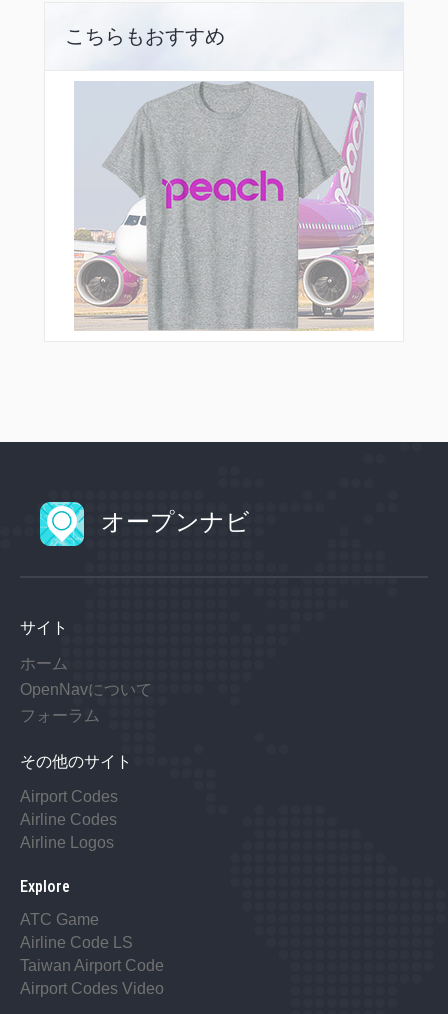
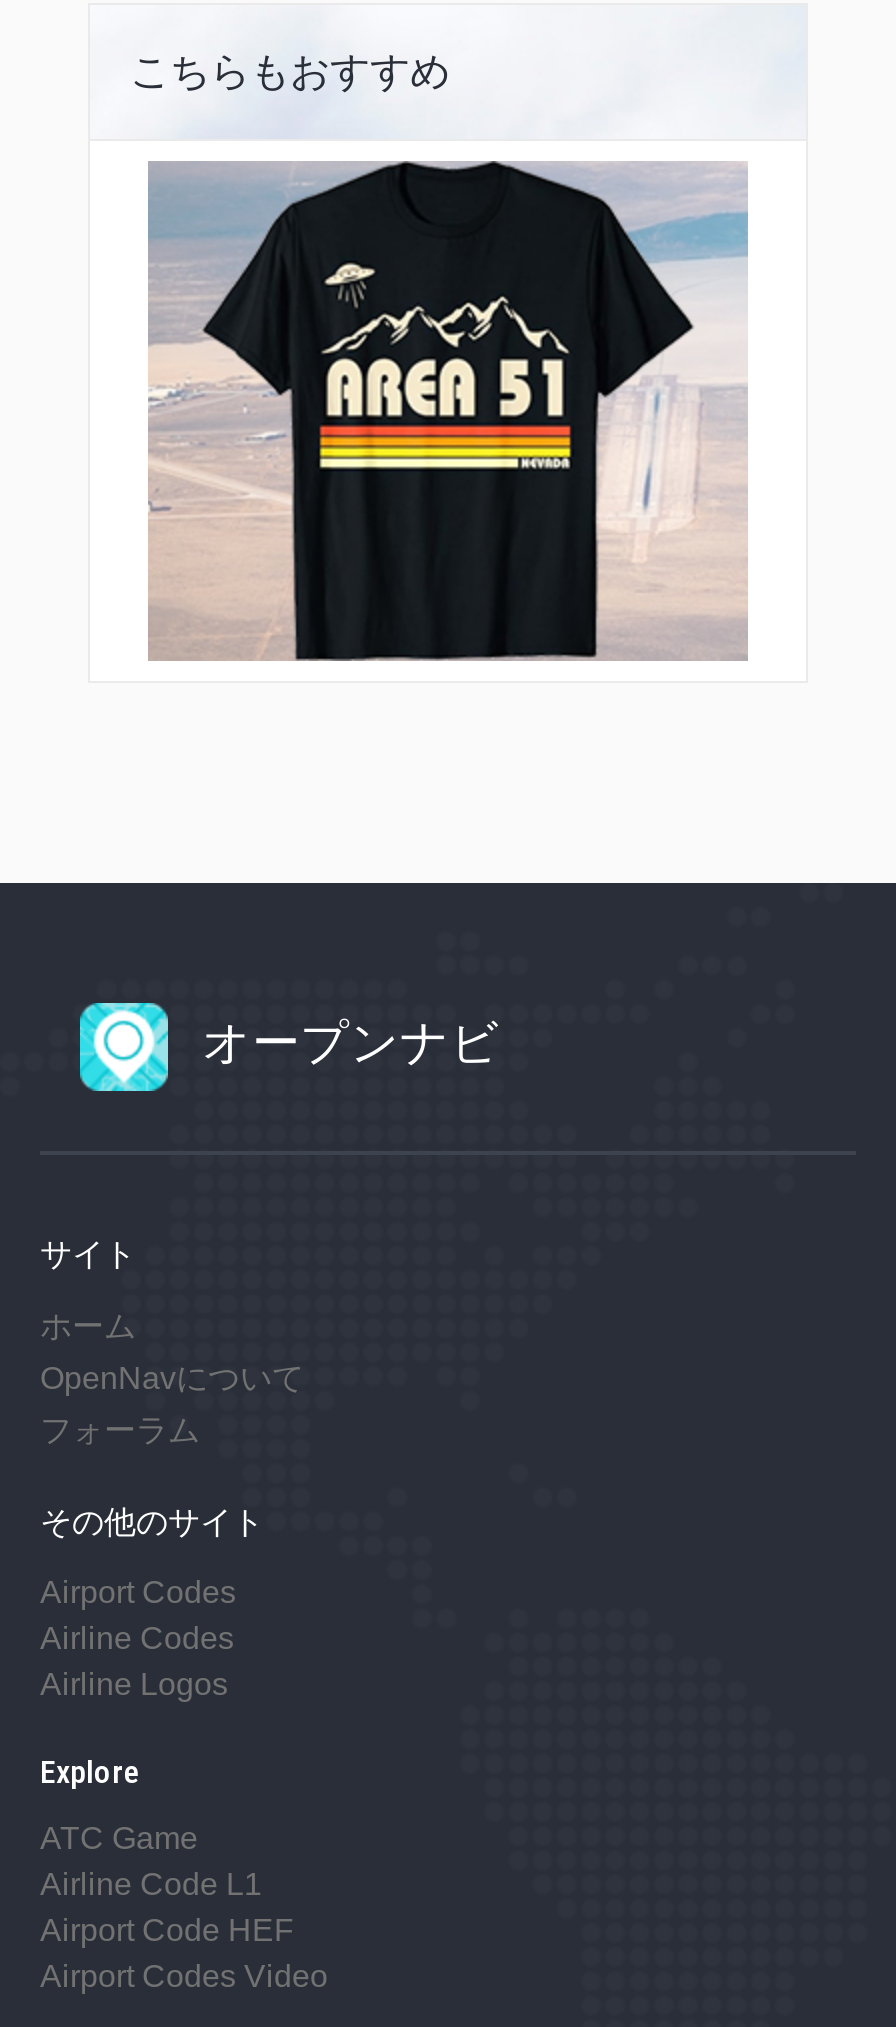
- [image]
+ [image]

- Airline Code LS
- Taiwan Airport Code
+ Airline Code L1
+ Airport Code HEF
